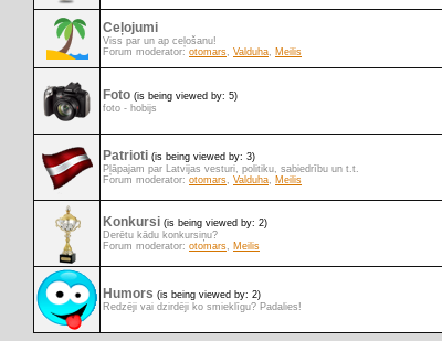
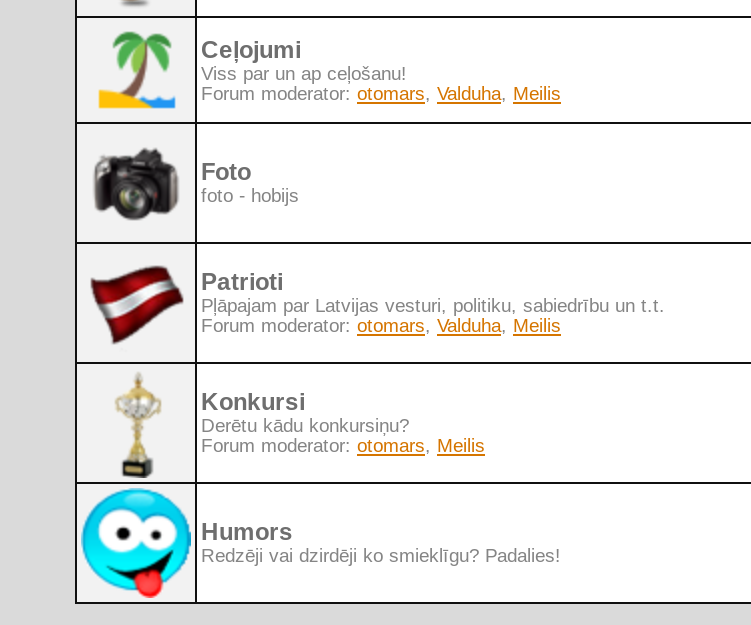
- Foto (is being viewed by: 5)
+ Foto

- Patrioti (is being viewed by: 3)
+ Patrioti

- Konkursi (is being viewed by: 2)
+ Konkursi

- Humors (is being viewed by: 2)
+ Humors
